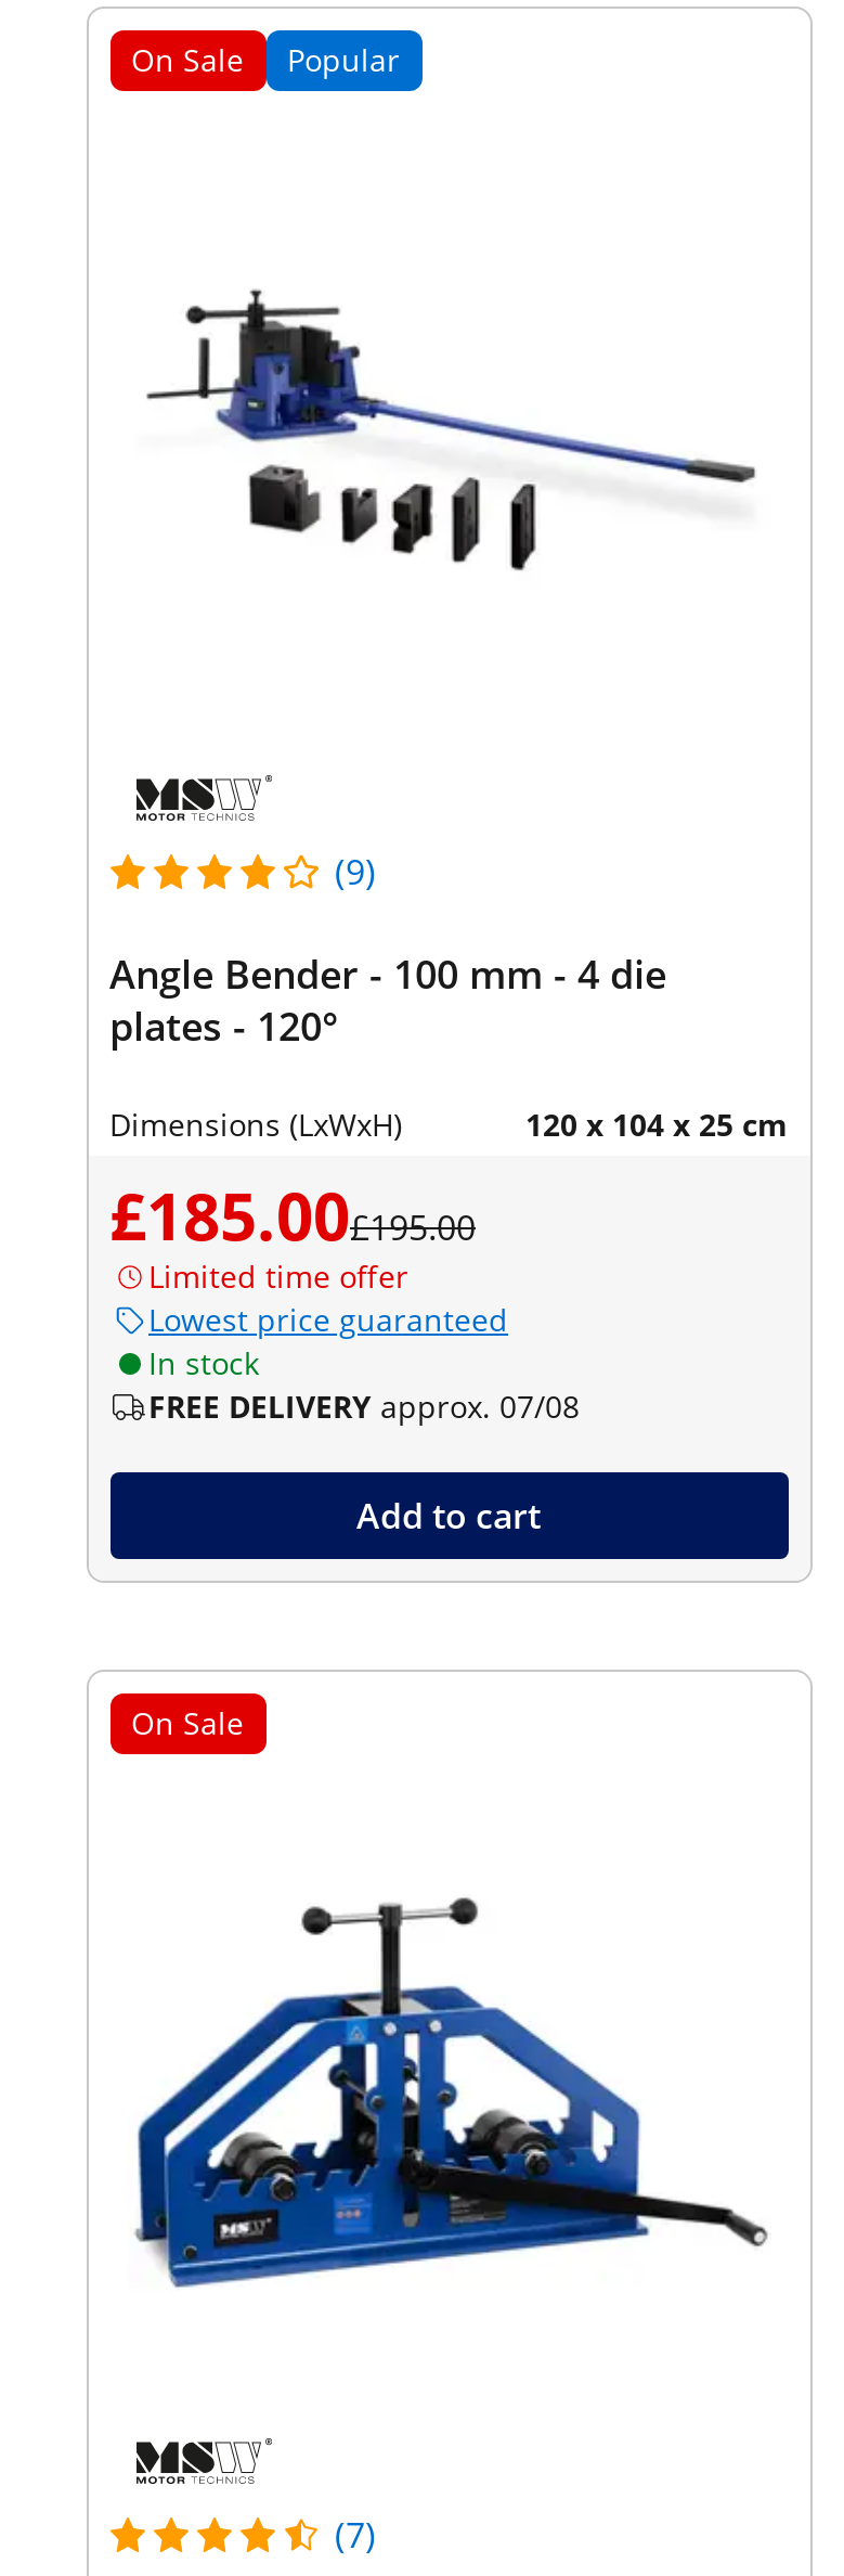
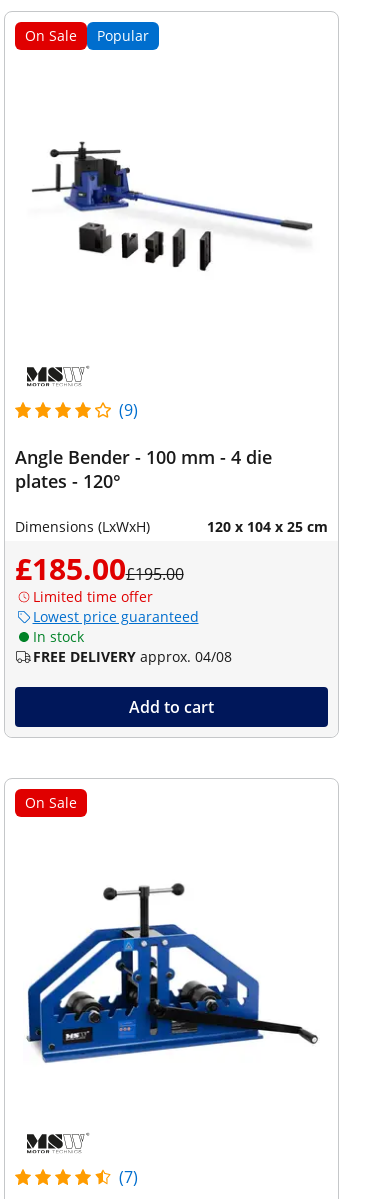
- FREE DELIVERY approx. 07/08
+ FREE DELIVERY approx. 04/08
